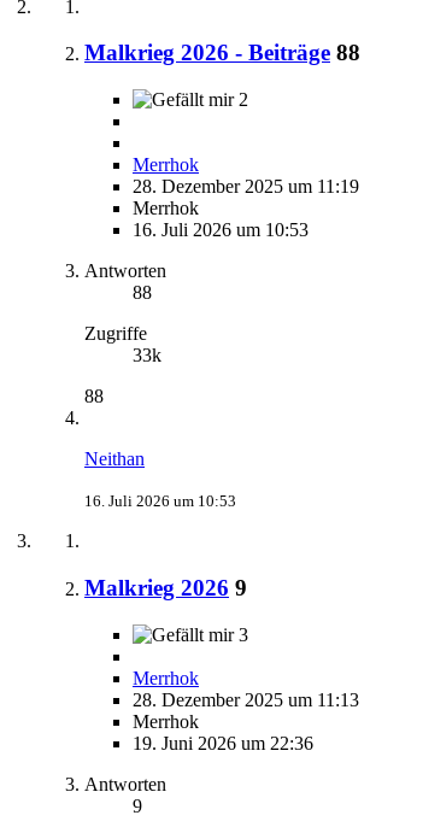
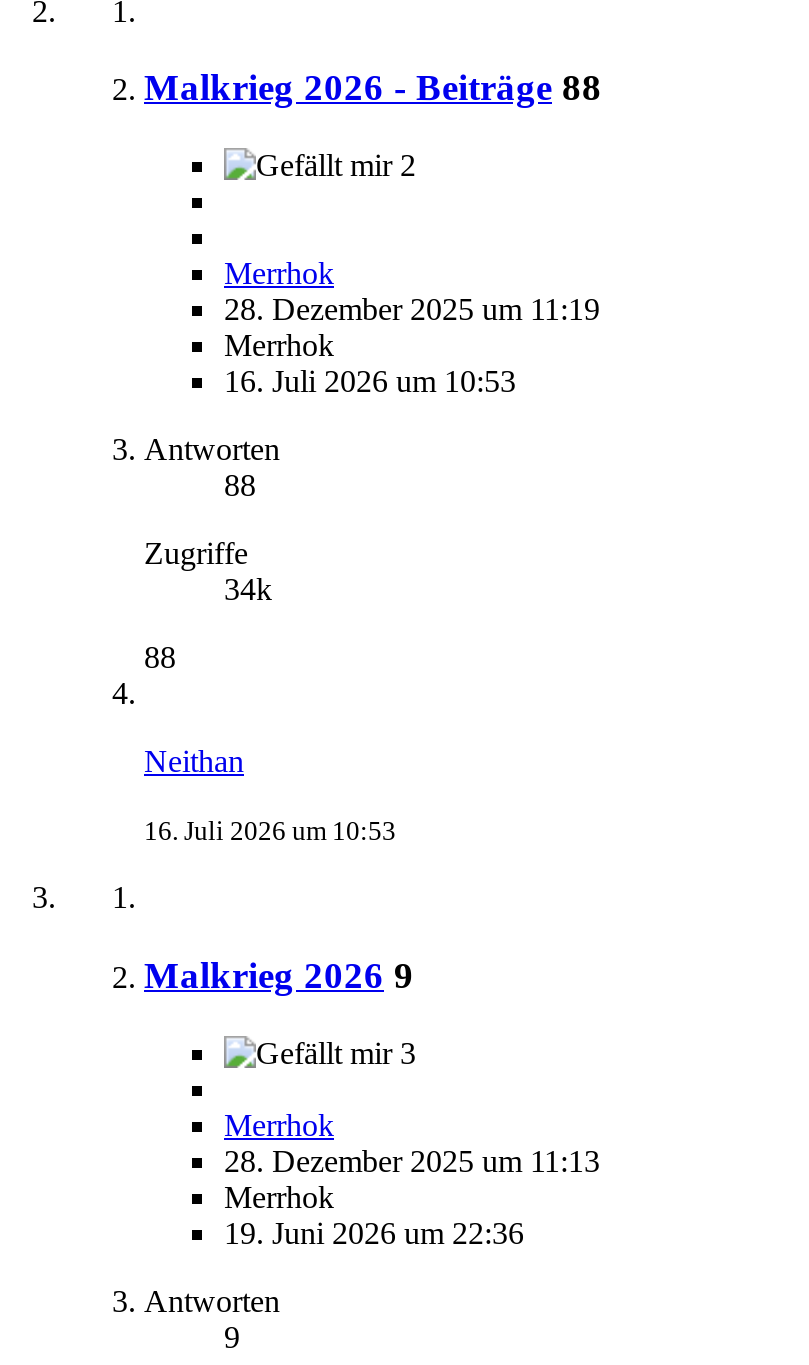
- 33k
+ 34k
